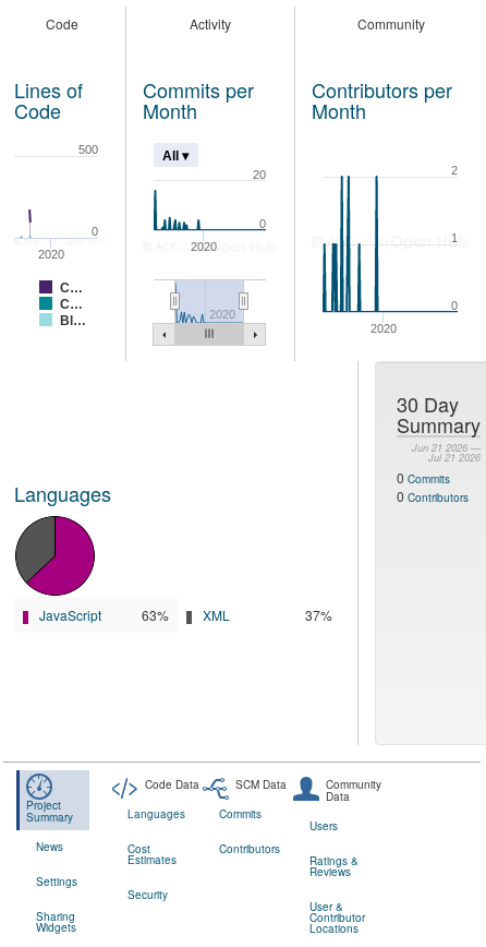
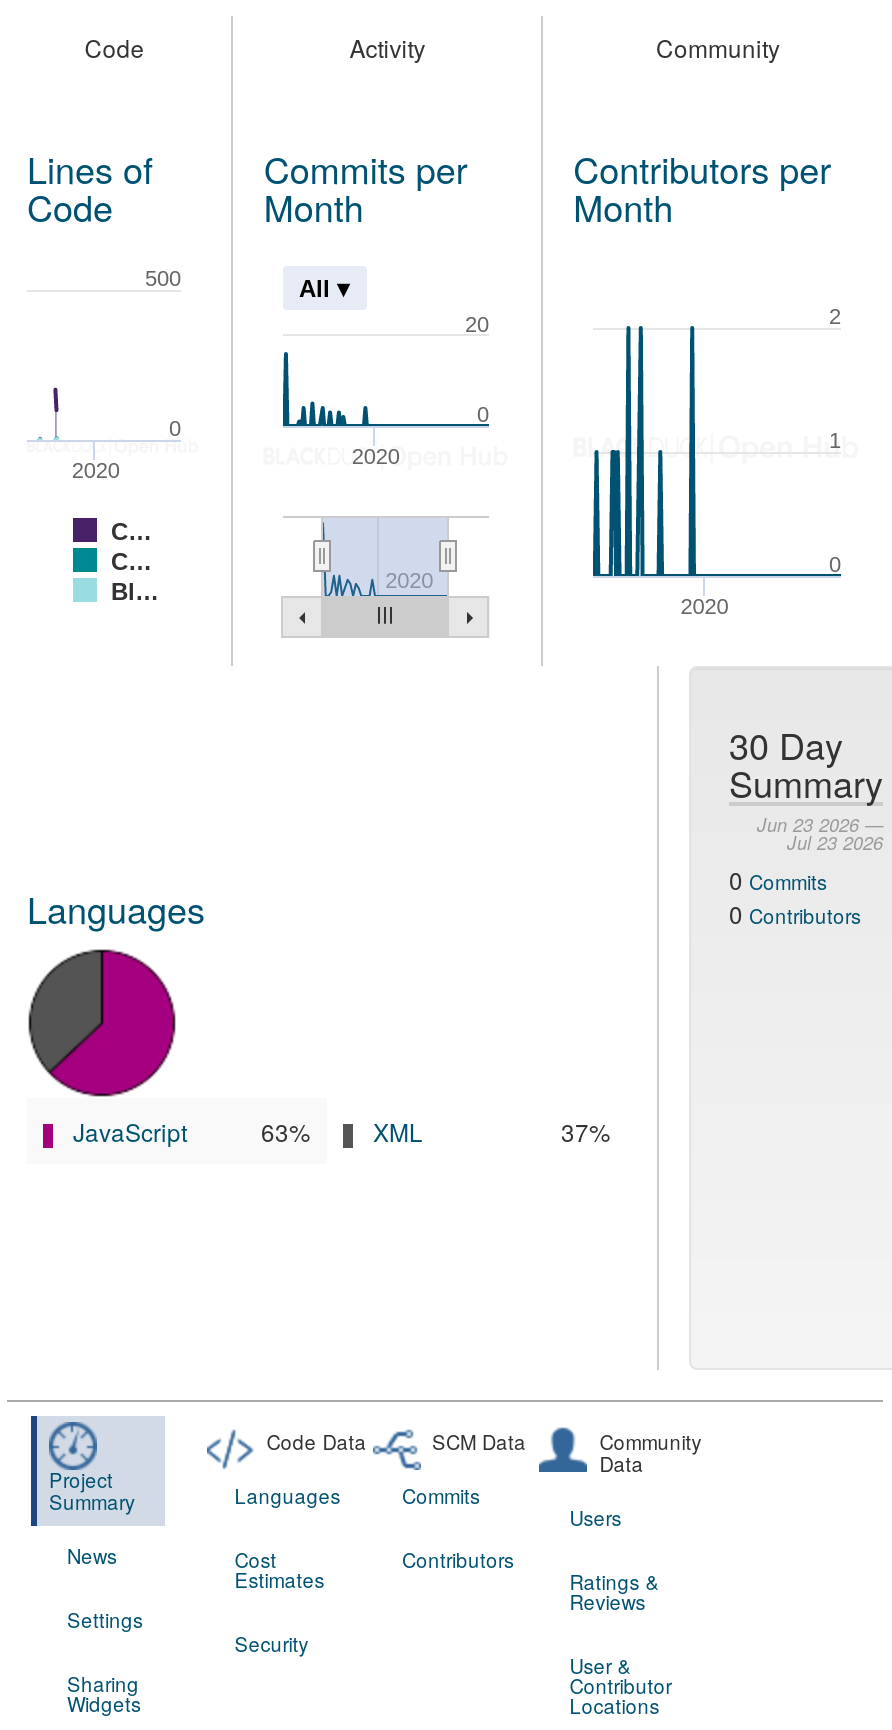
- Jun 21 2026 —
+ Jun 23 2026 —

- Jul 21 2026
+ Jul 23 2026
